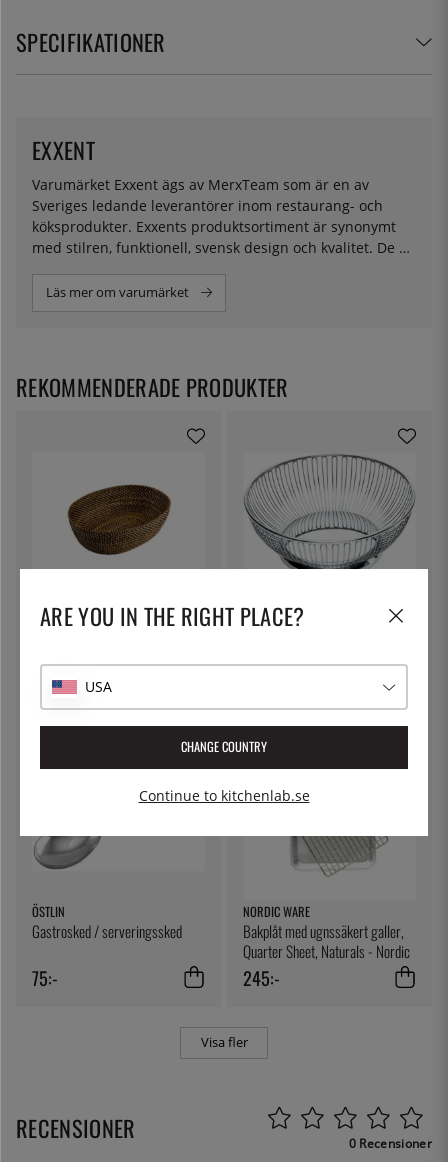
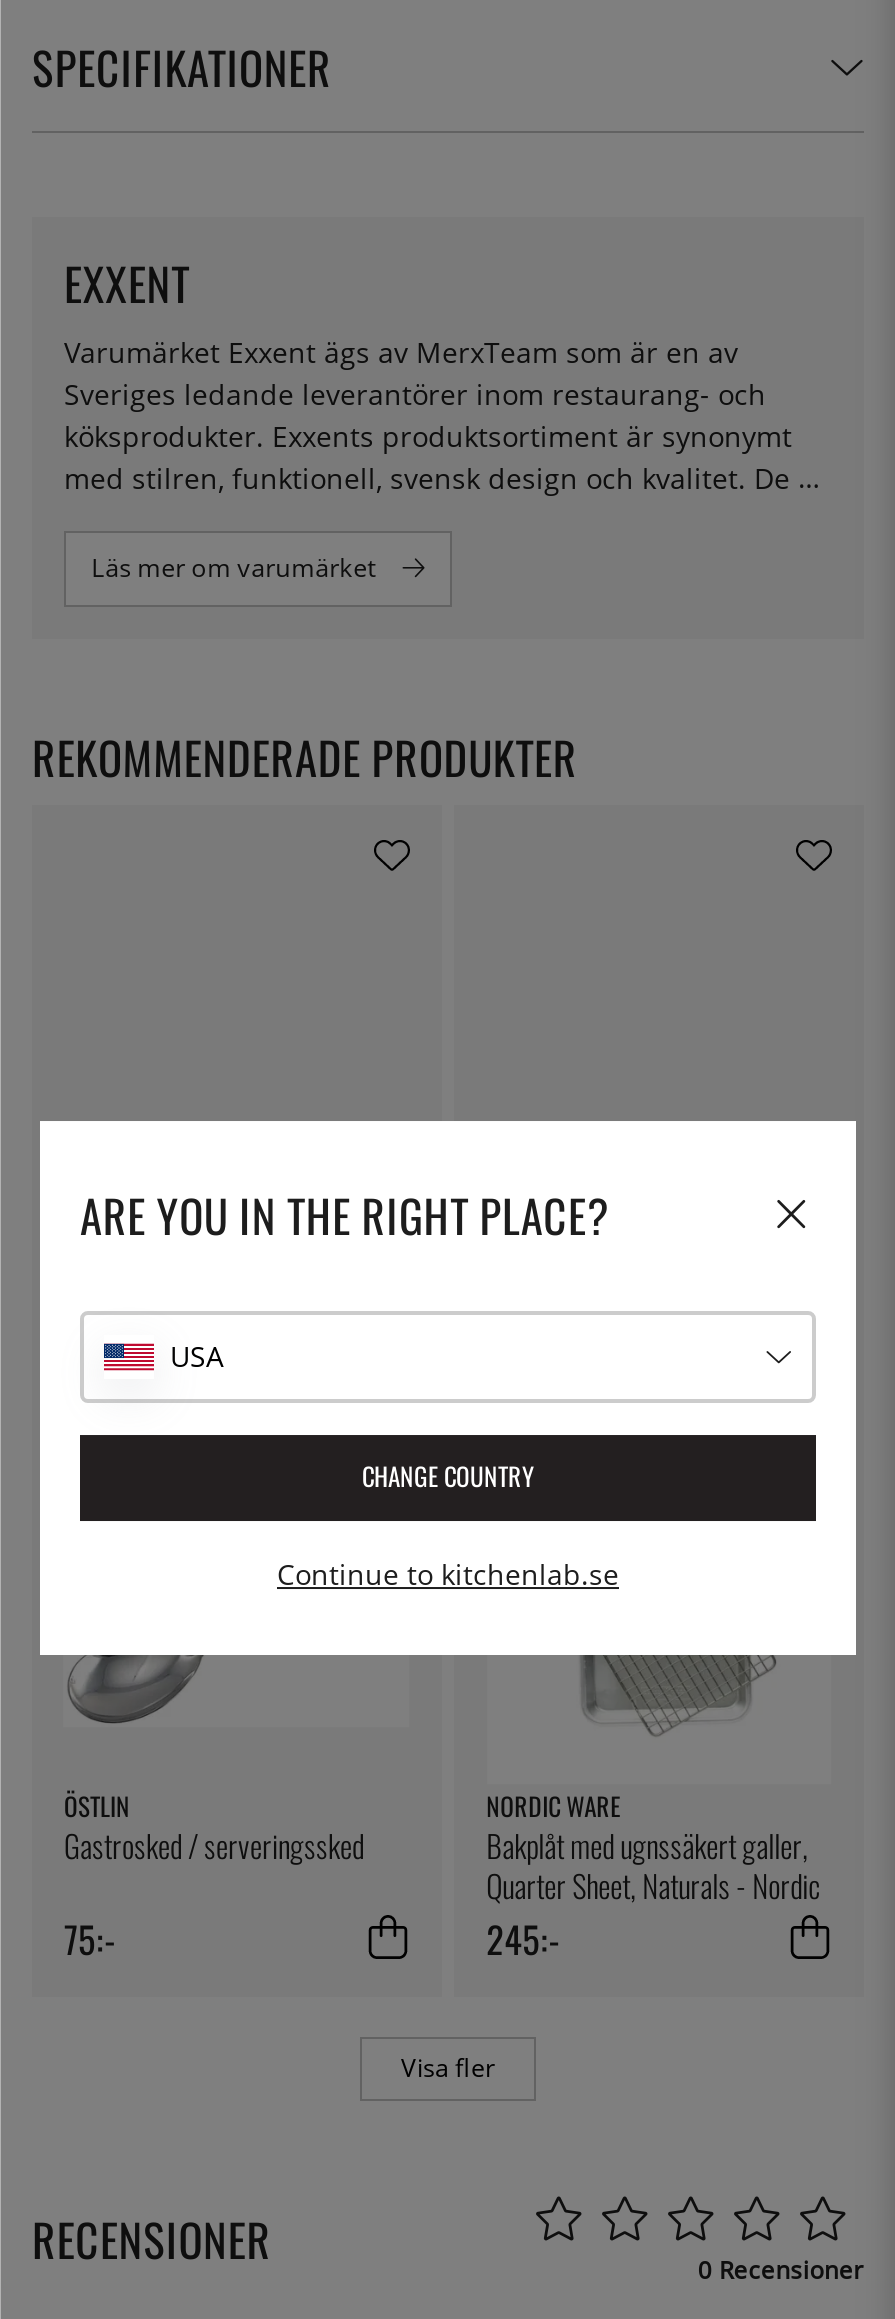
- [image]

- [image]
